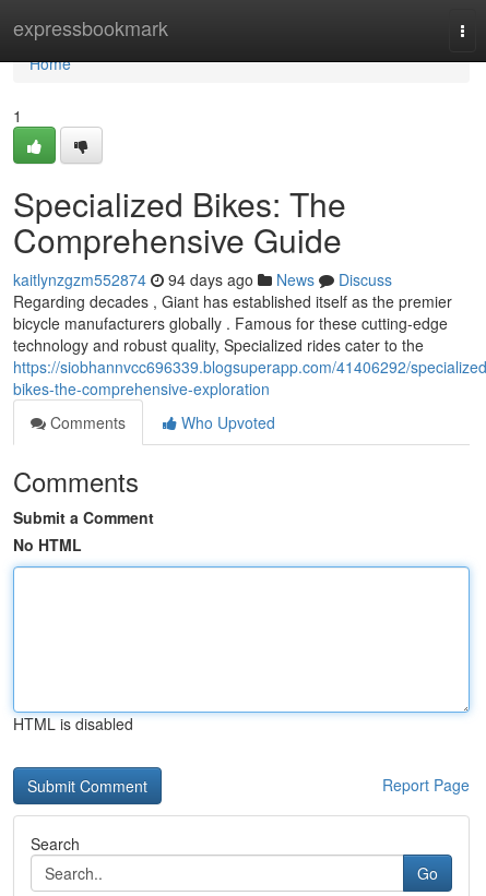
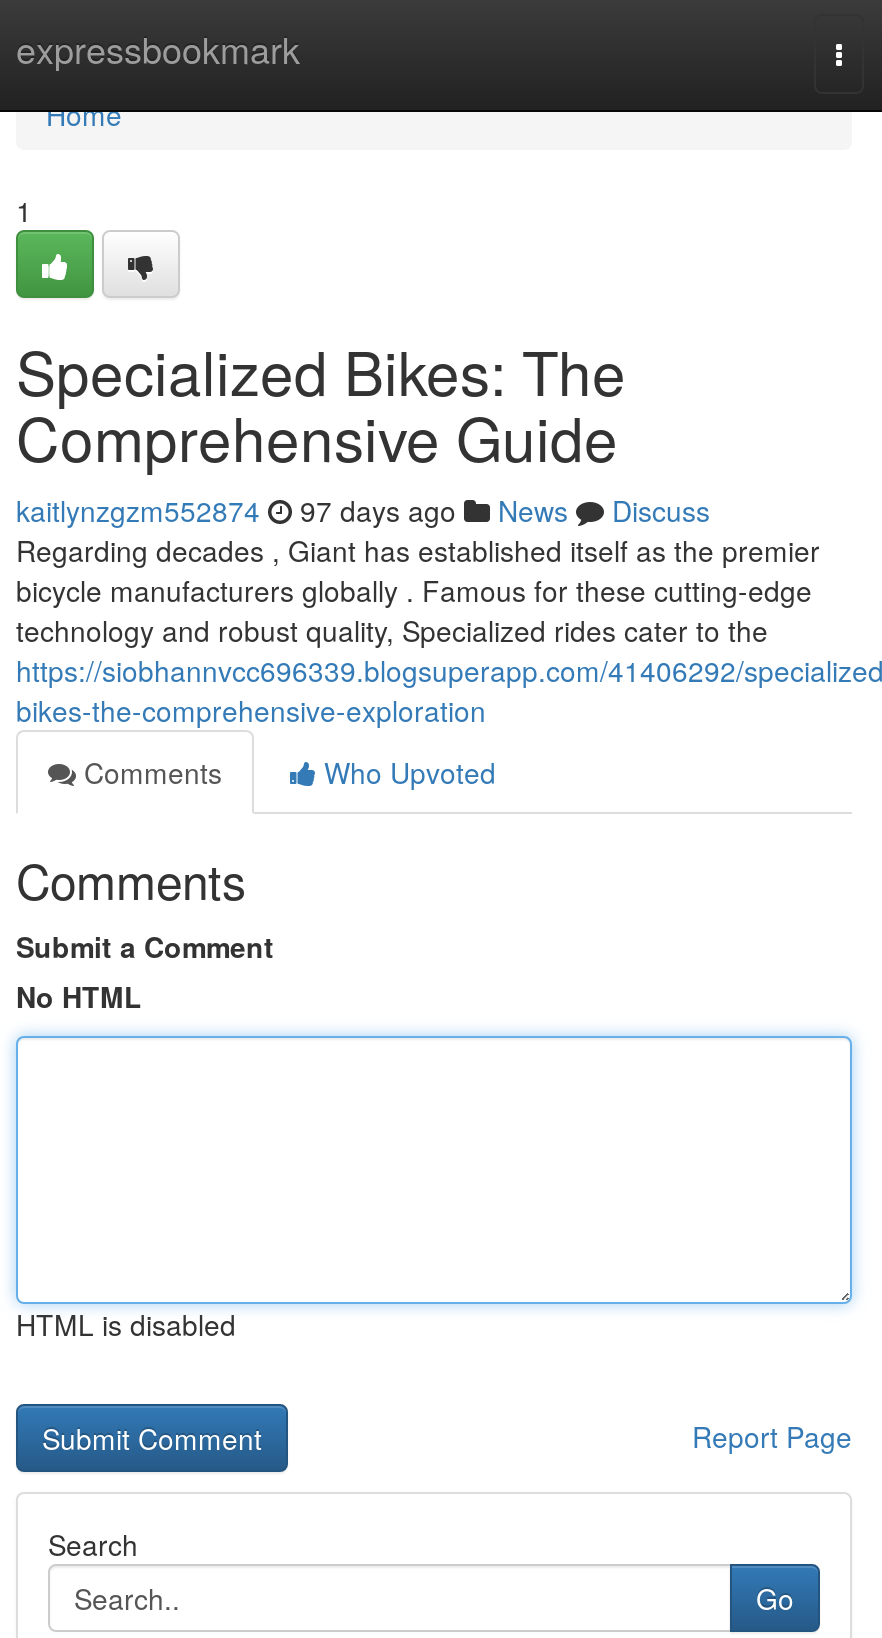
- kaitlynzgzm552874 94 days ago News Discuss
+ kaitlynzgzm552874 97 days ago News Discuss
